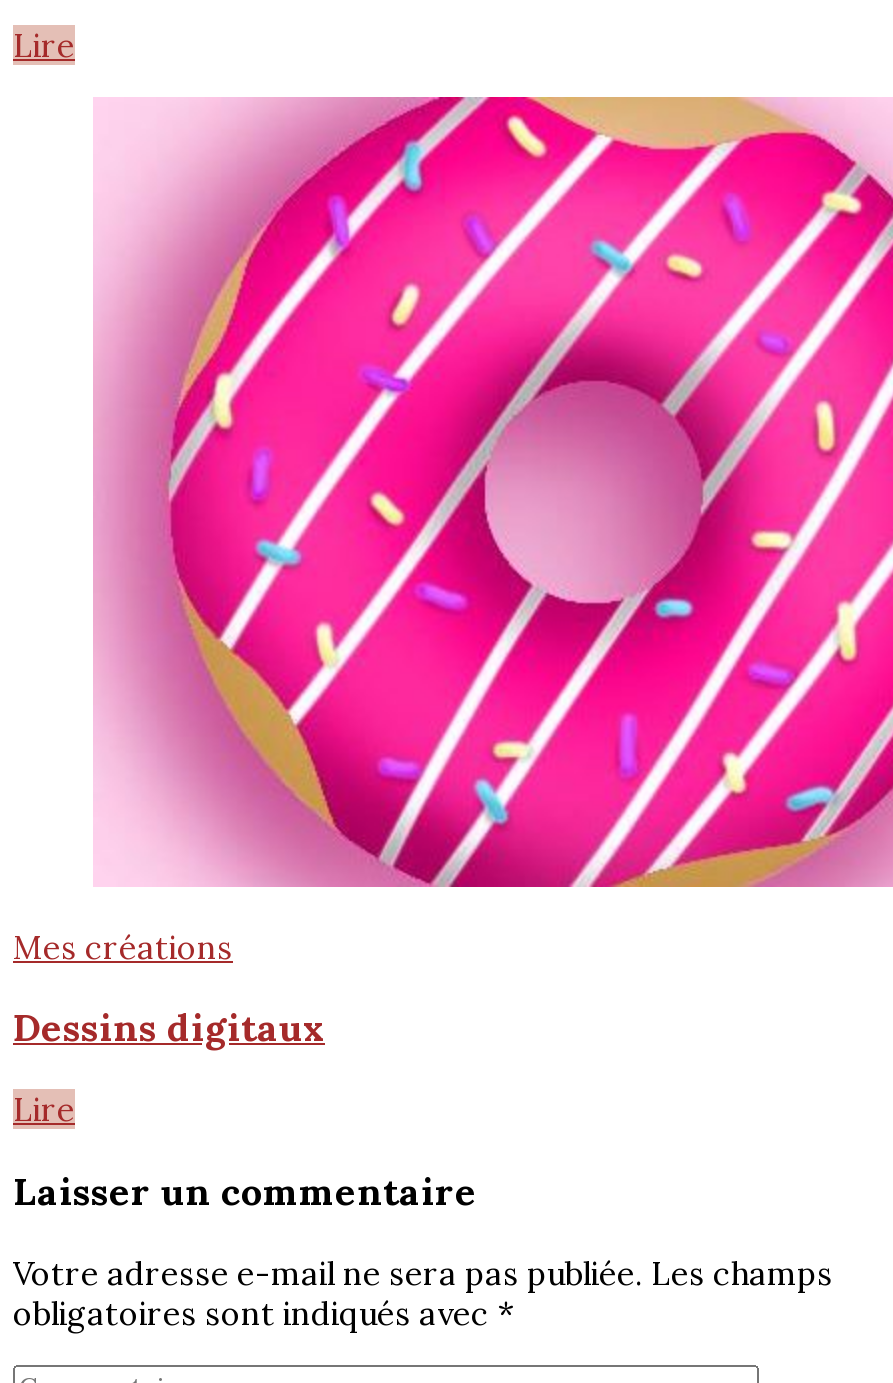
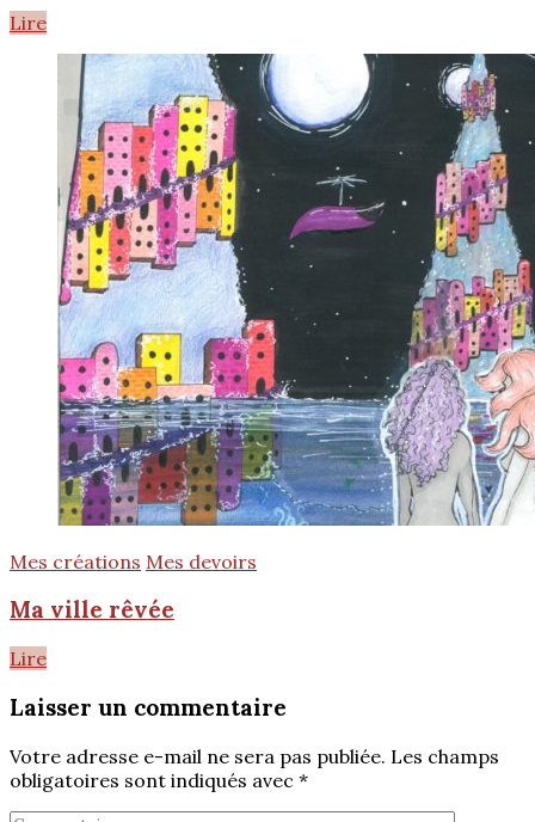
- [image]
- Mes créations
+ [image]
+ Mes créations Mes devoirs

- Dessins digitaux
+ Ma ville rêvée
